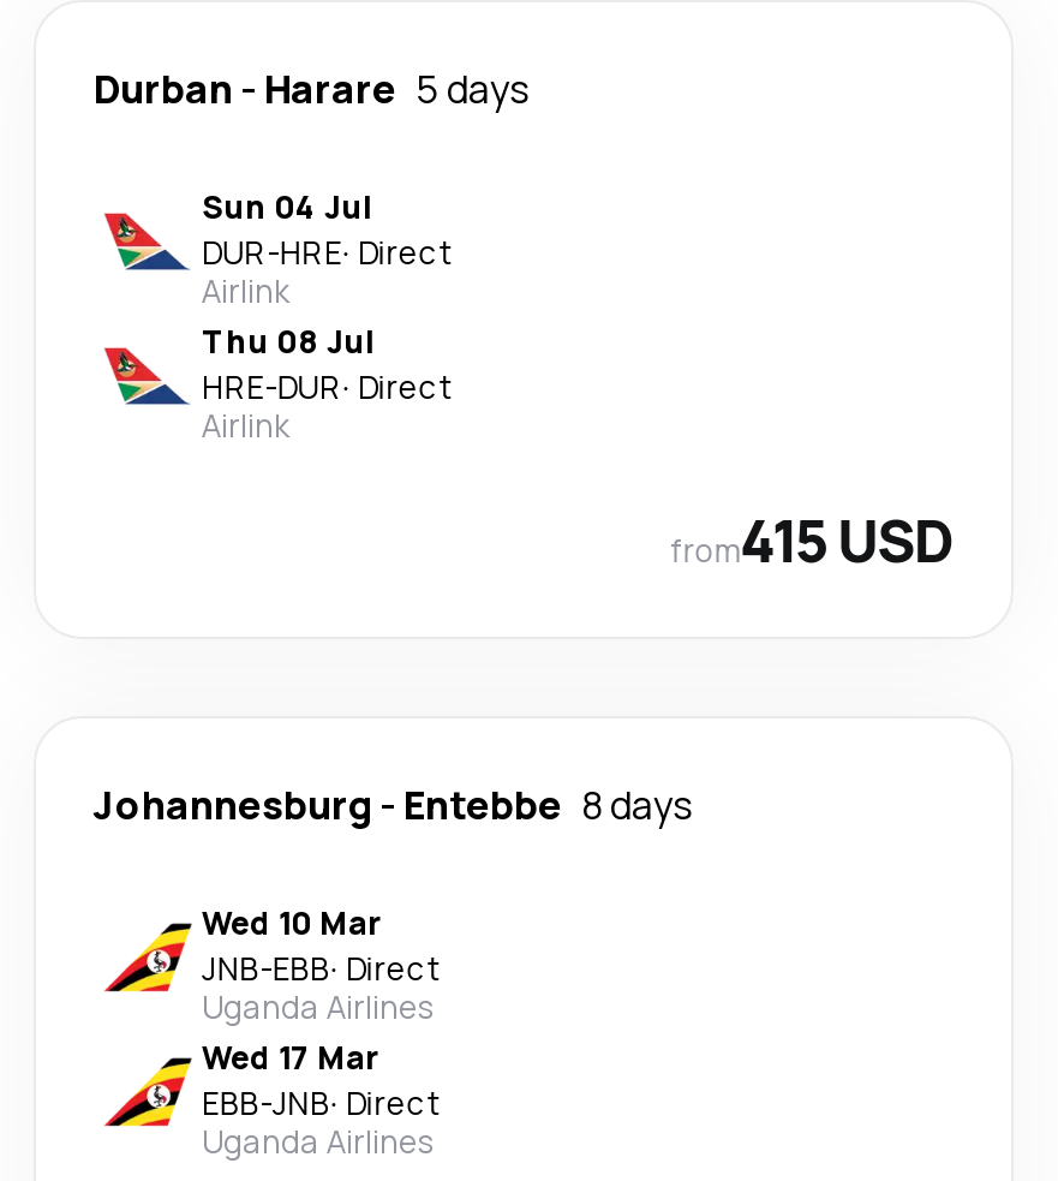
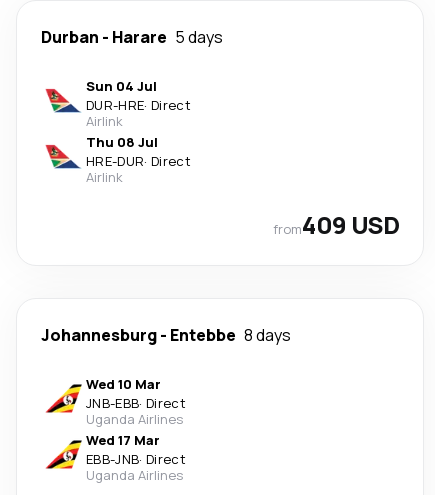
- from415 USD
+ from409 USD
